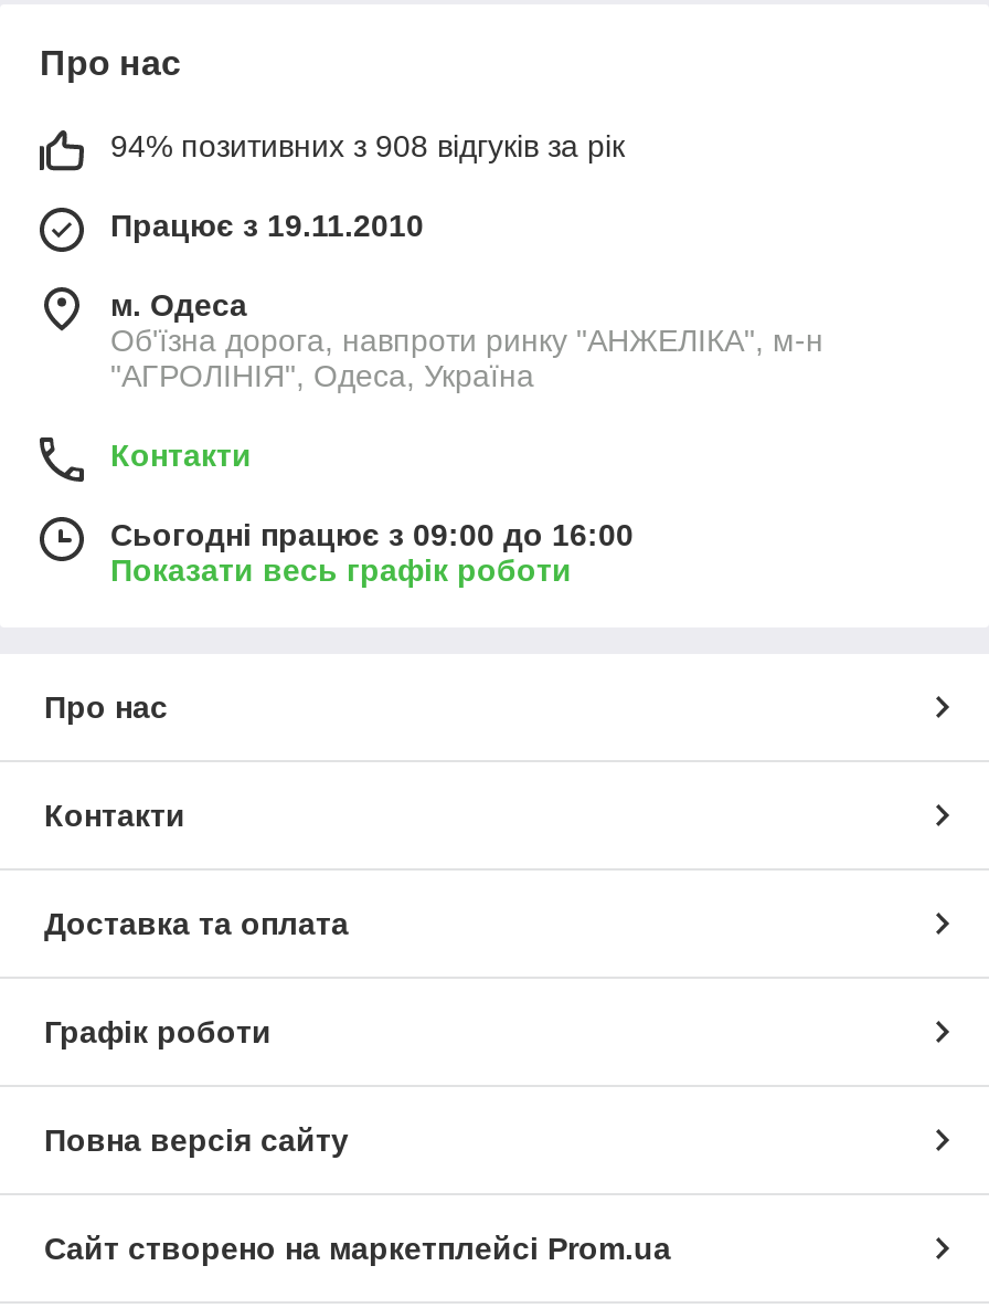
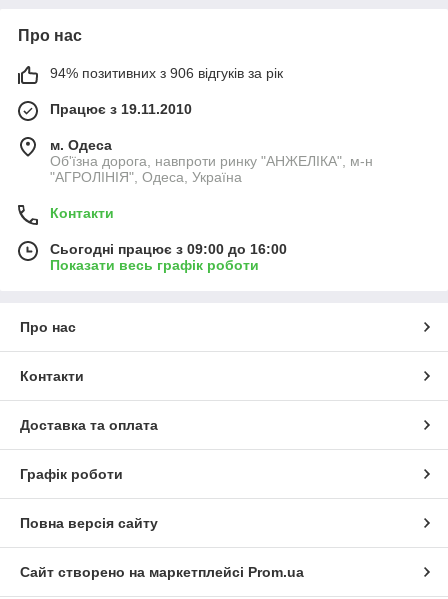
- 94% позитивних з 908 відгуків за рік
+ 94% позитивних з 906 відгуків за рік
